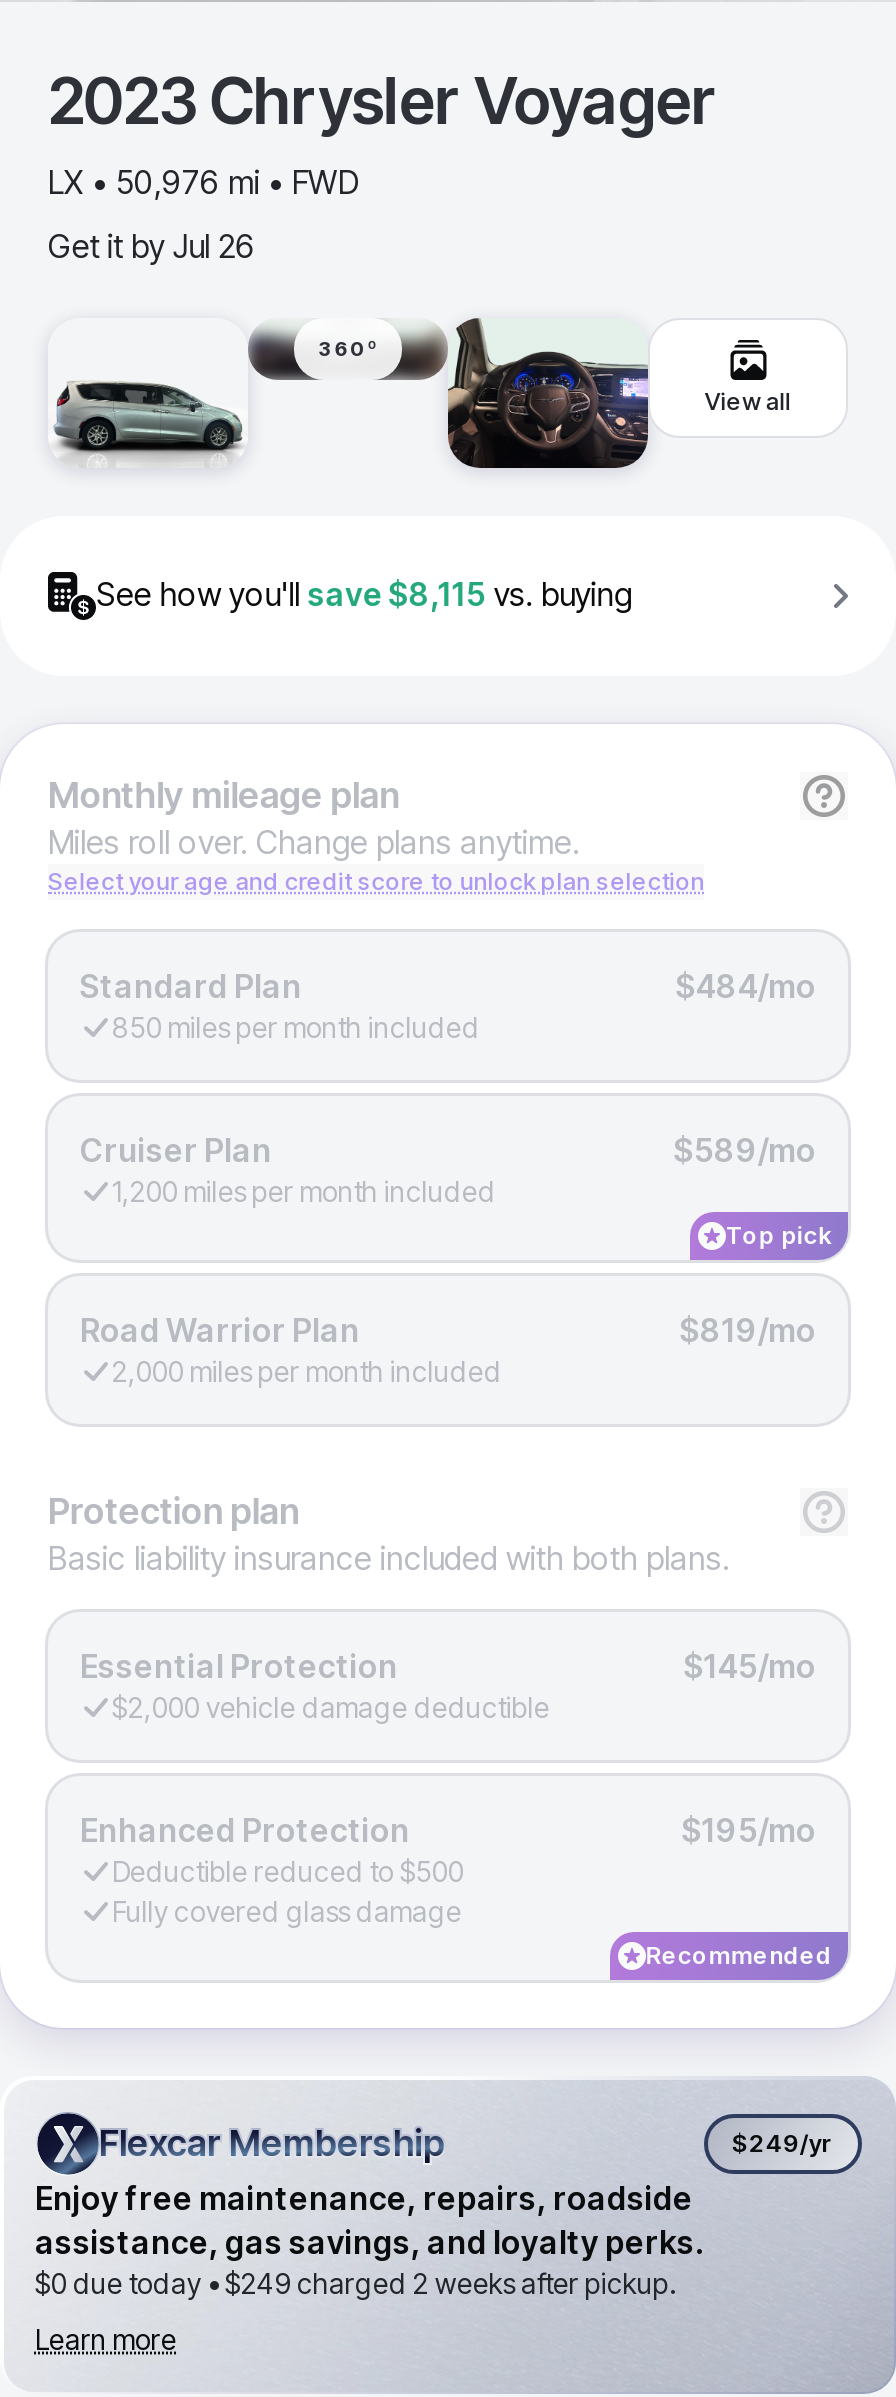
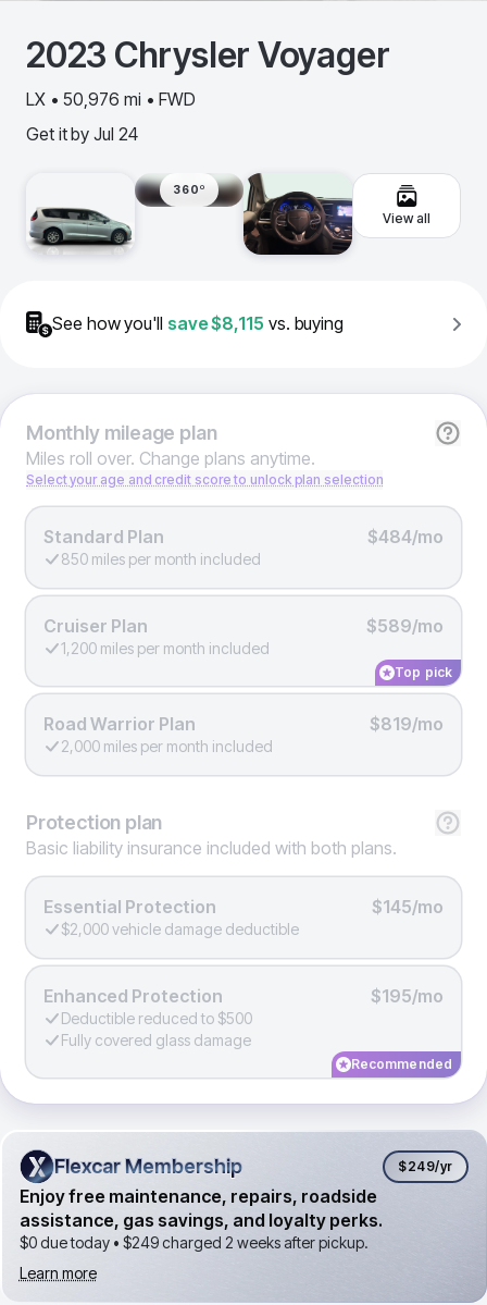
- Get it by Jul 26
+ Get it by Jul 24
